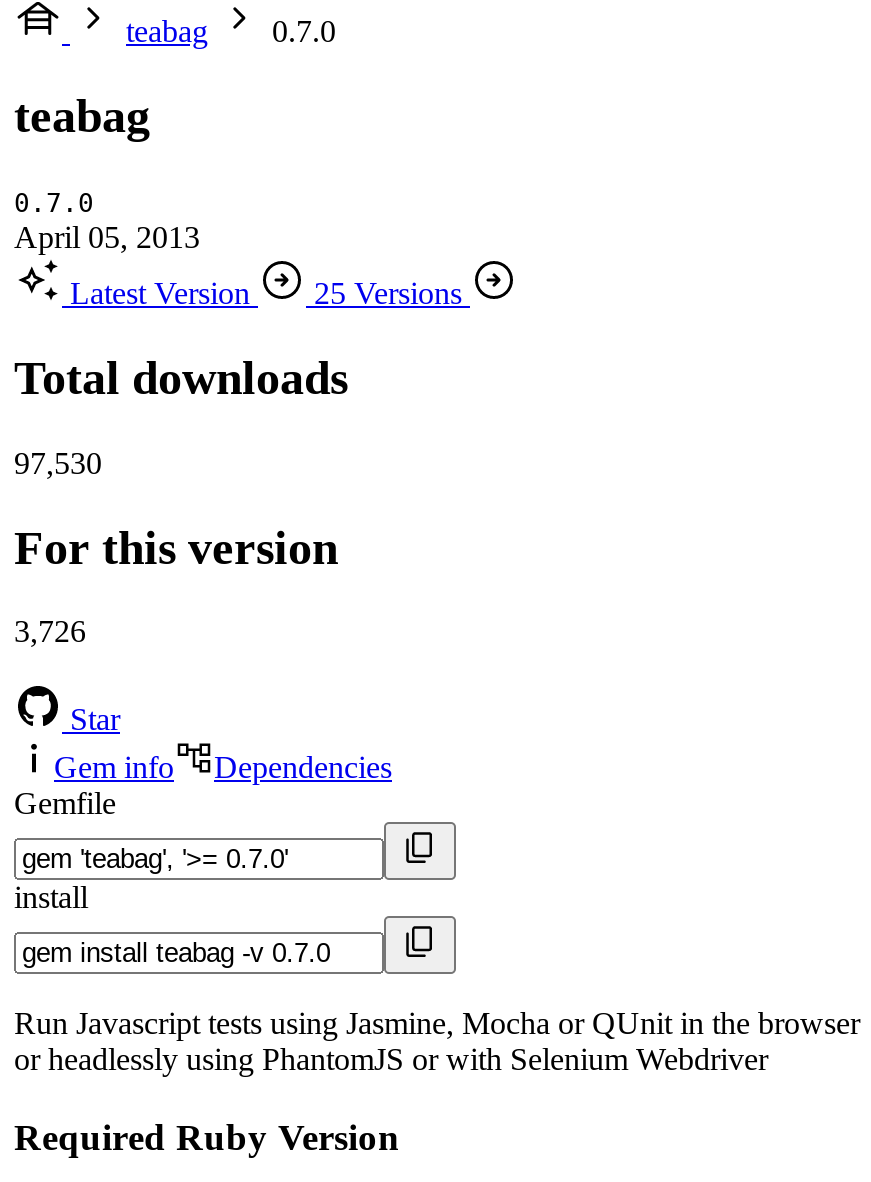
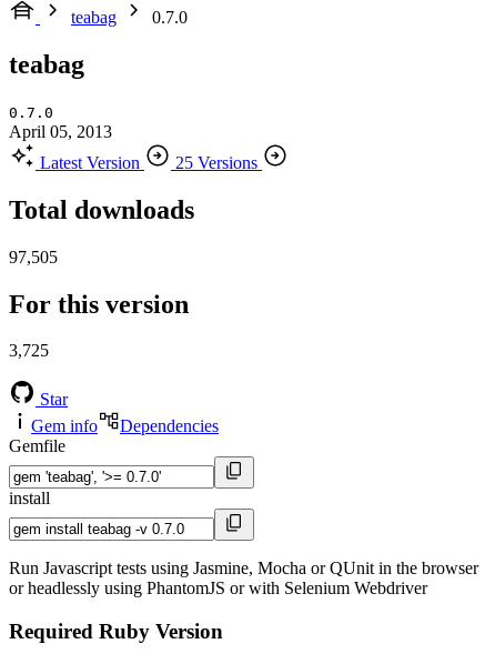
- 97,530
+ 97,505

- 3,726
+ 3,725
